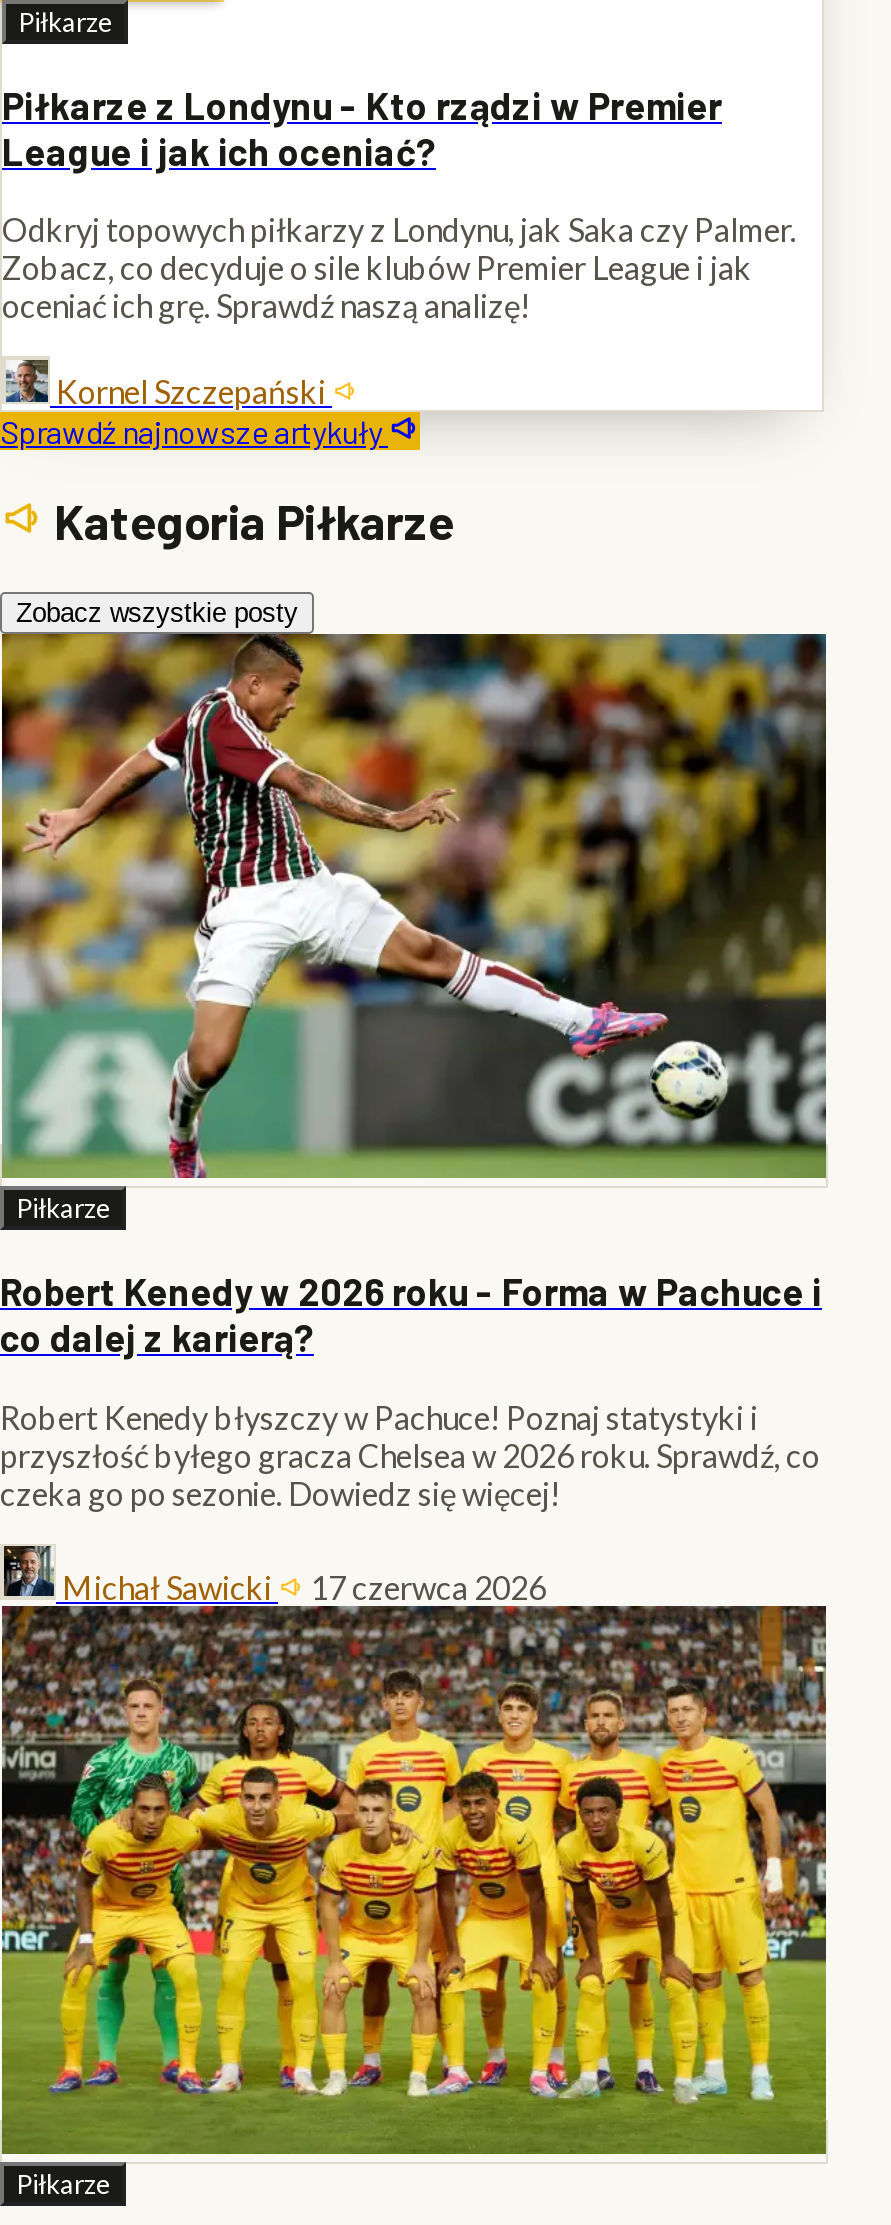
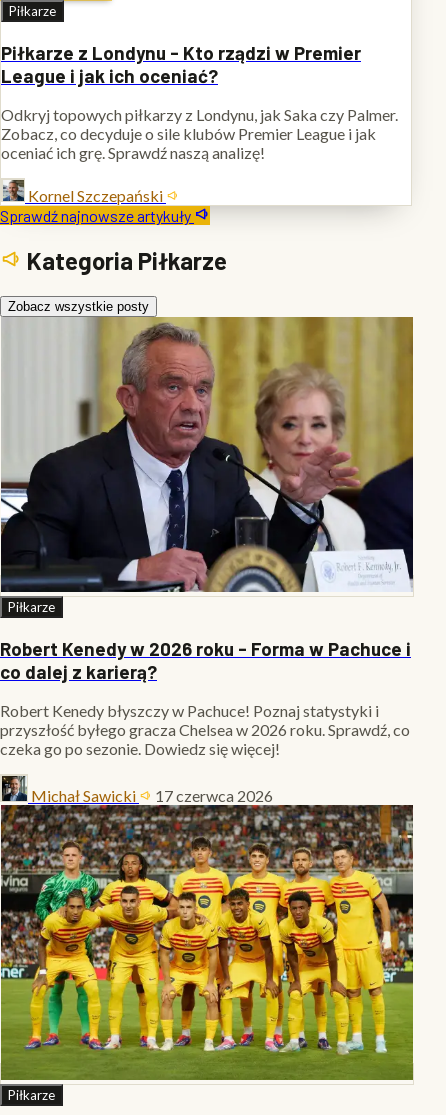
- [image]
+ [image]
